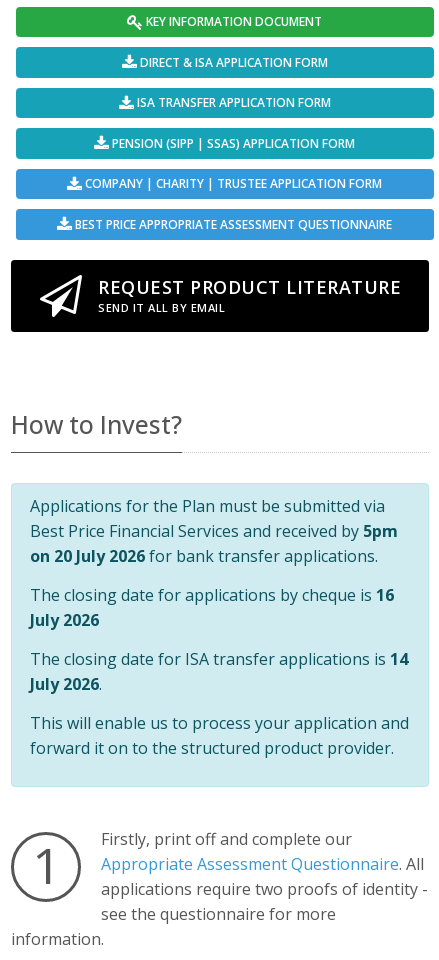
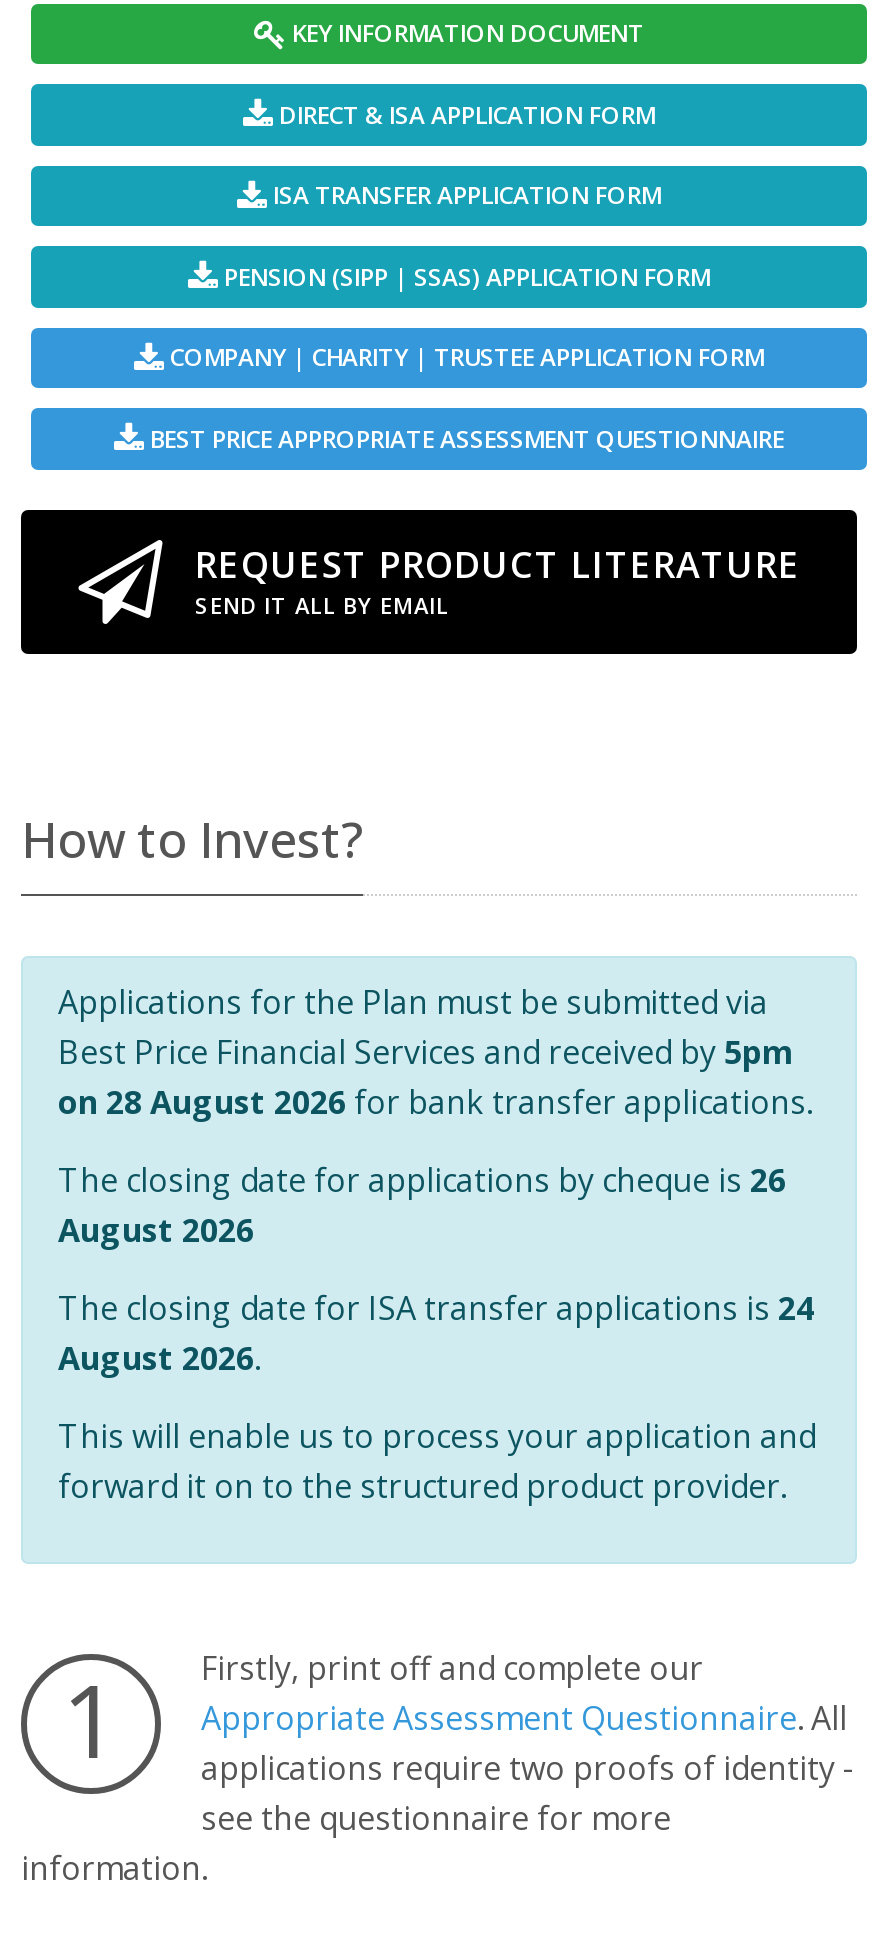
- on 20 July 2026 for bank transfer applications.
+ on 28 August 2026 for bank transfer applications.

- The closing date for applications by cheque is 16
- July 2026
+ The closing date for applications by cheque is 26
+ August 2026

- The closing date for ISA transfer applications is 14
- July 2026.
+ The closing date for ISA transfer applications is 24
+ August 2026.
